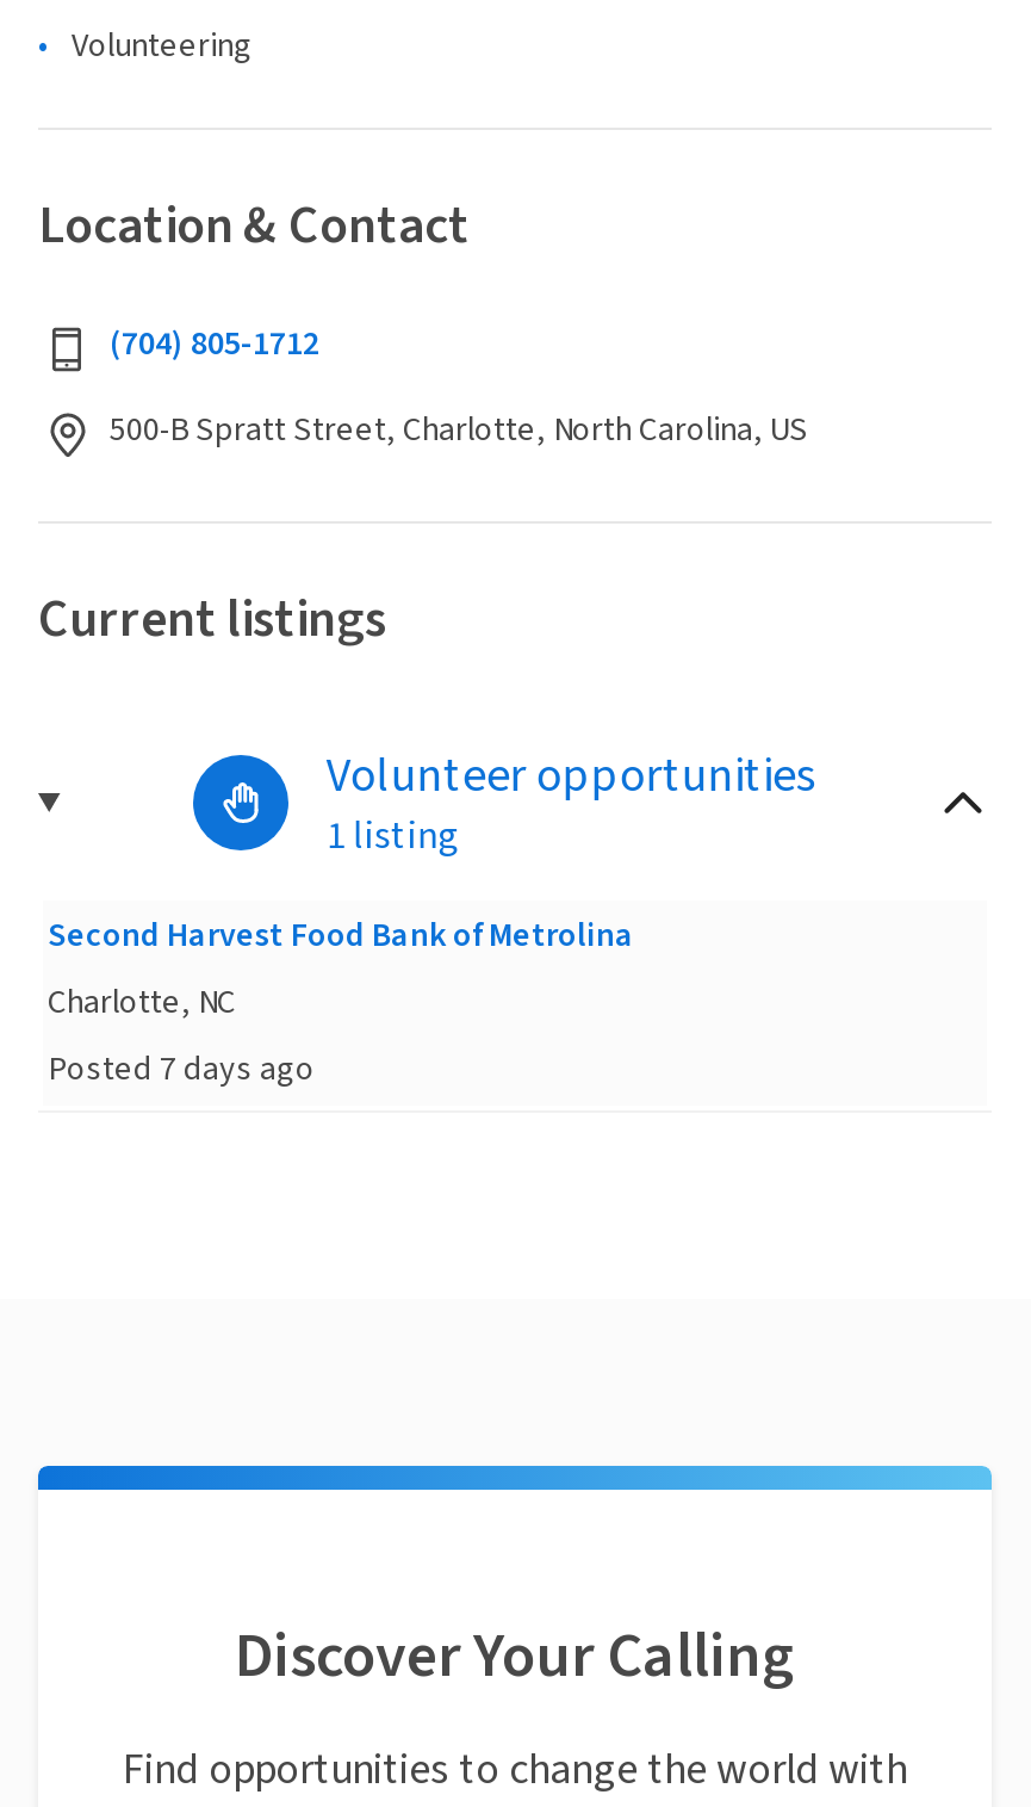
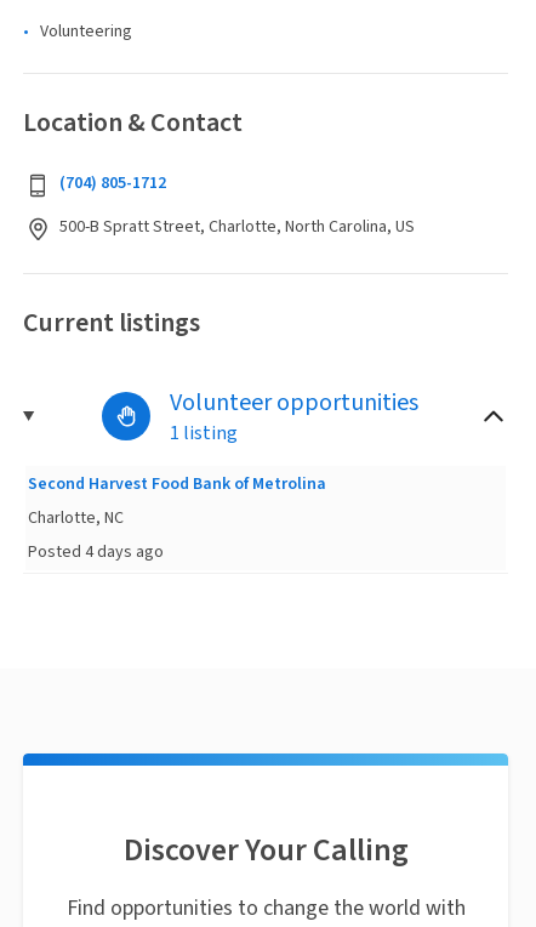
- Posted 7 days ago
+ Posted 4 days ago
